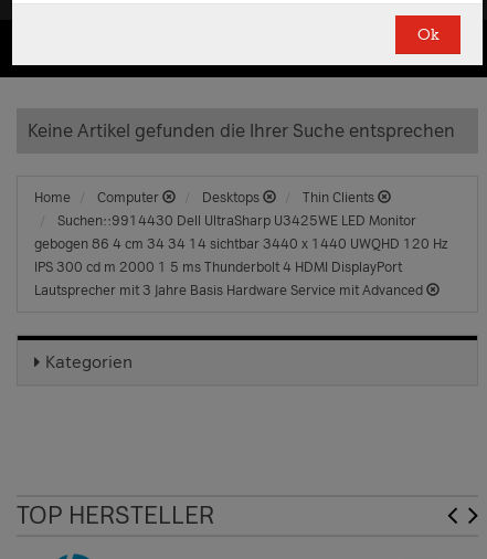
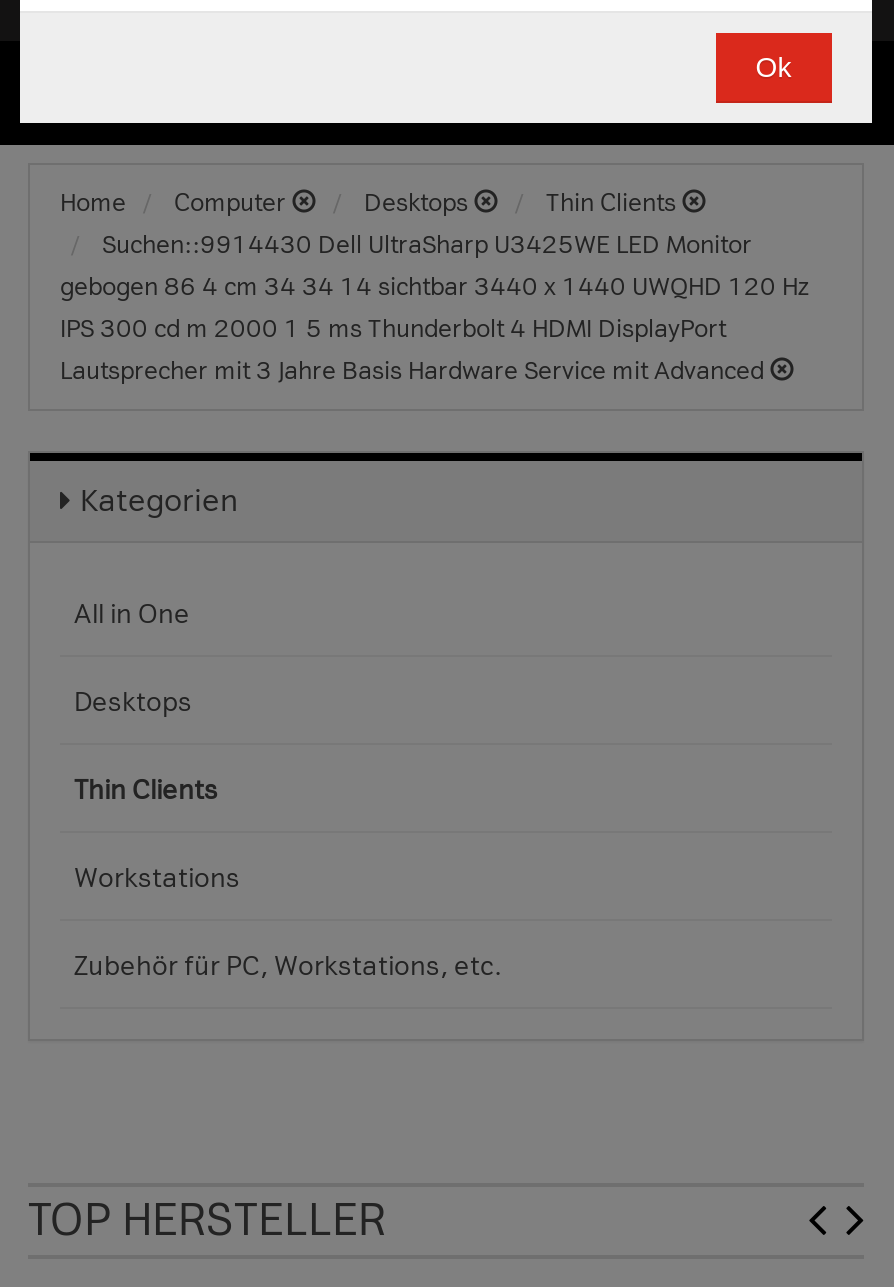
- Keine Artikel gefunden die Ihrer Suche entsprechen

moved up: Home | Computer | Desktops | ... | Lautsprecher mit 3 Jahre Basis Hardware Service mit Advanced | Kategorien

+ All in One
+ Desktops
+ Thin Clients
+ Workstations
+ Zubehör für PC, Workstations, etc.
